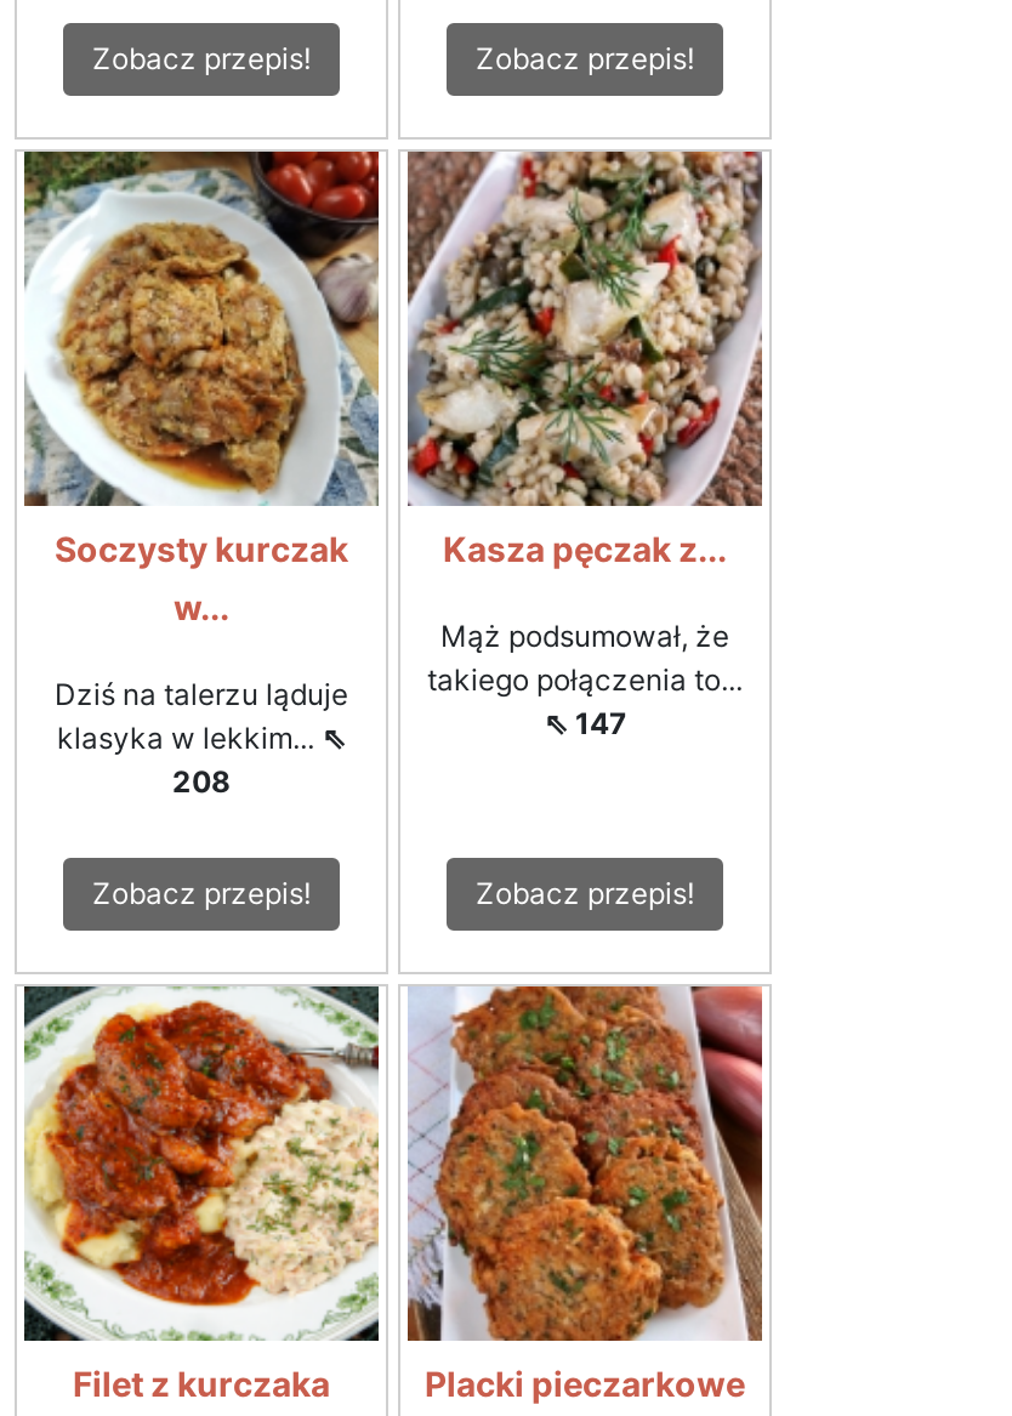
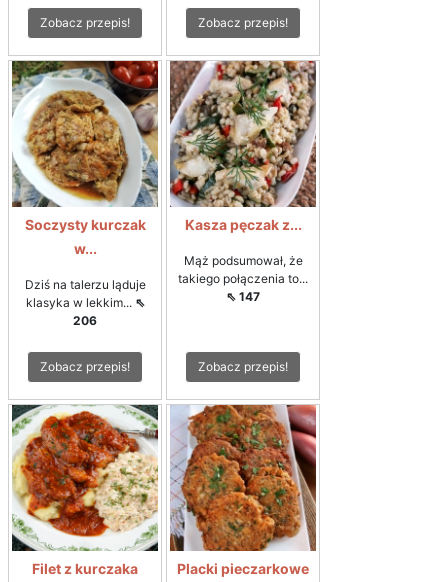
- 208
+ 206
